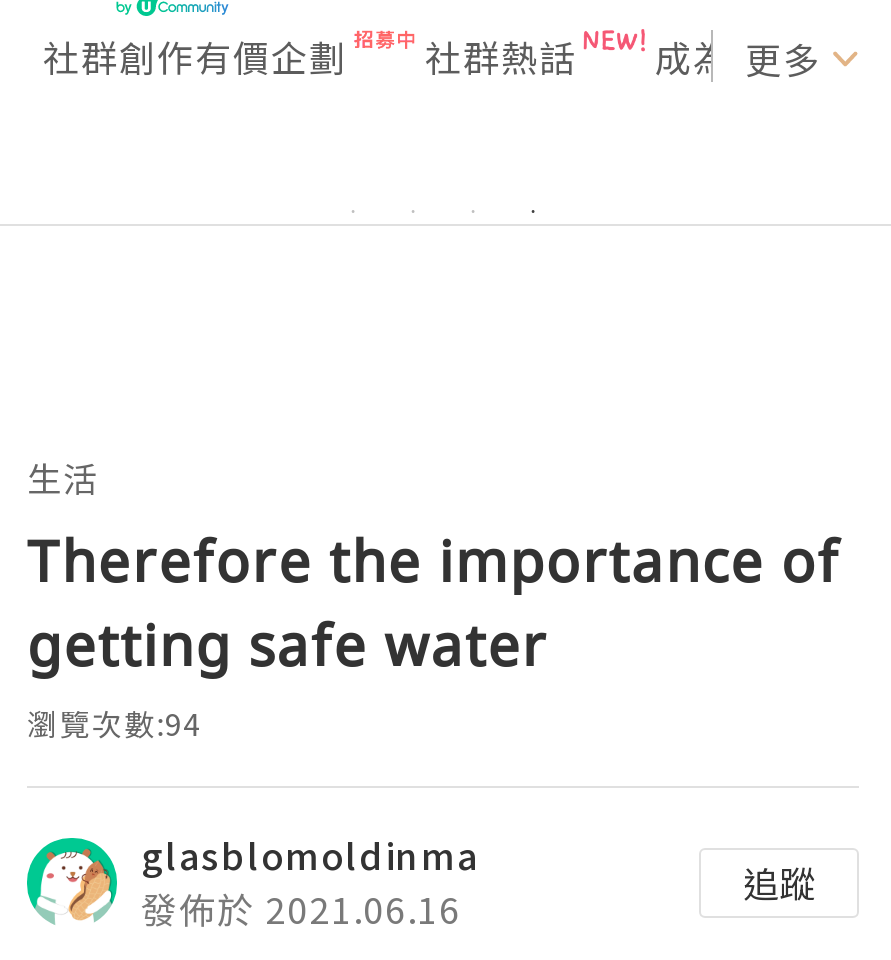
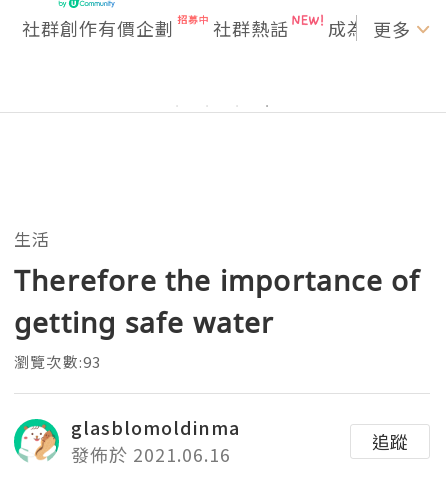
- 瀏覽次數:94
+ 瀏覽次數:93
